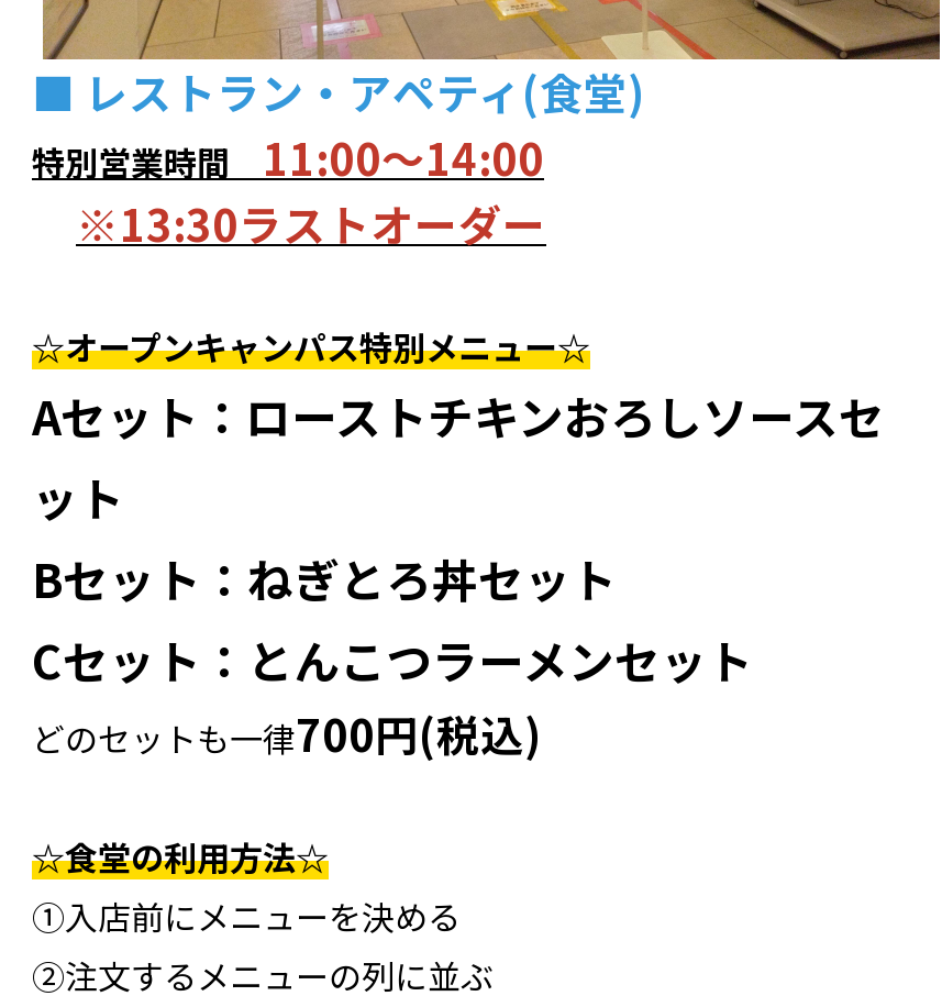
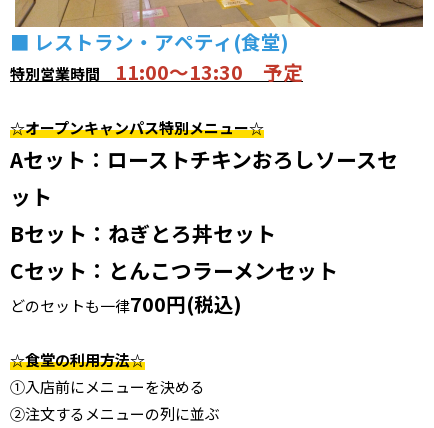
- 特別営業時間11:00～14:00
- ※13:30ラストオーダー
+ 特別営業時間11:00～13:30 予定
